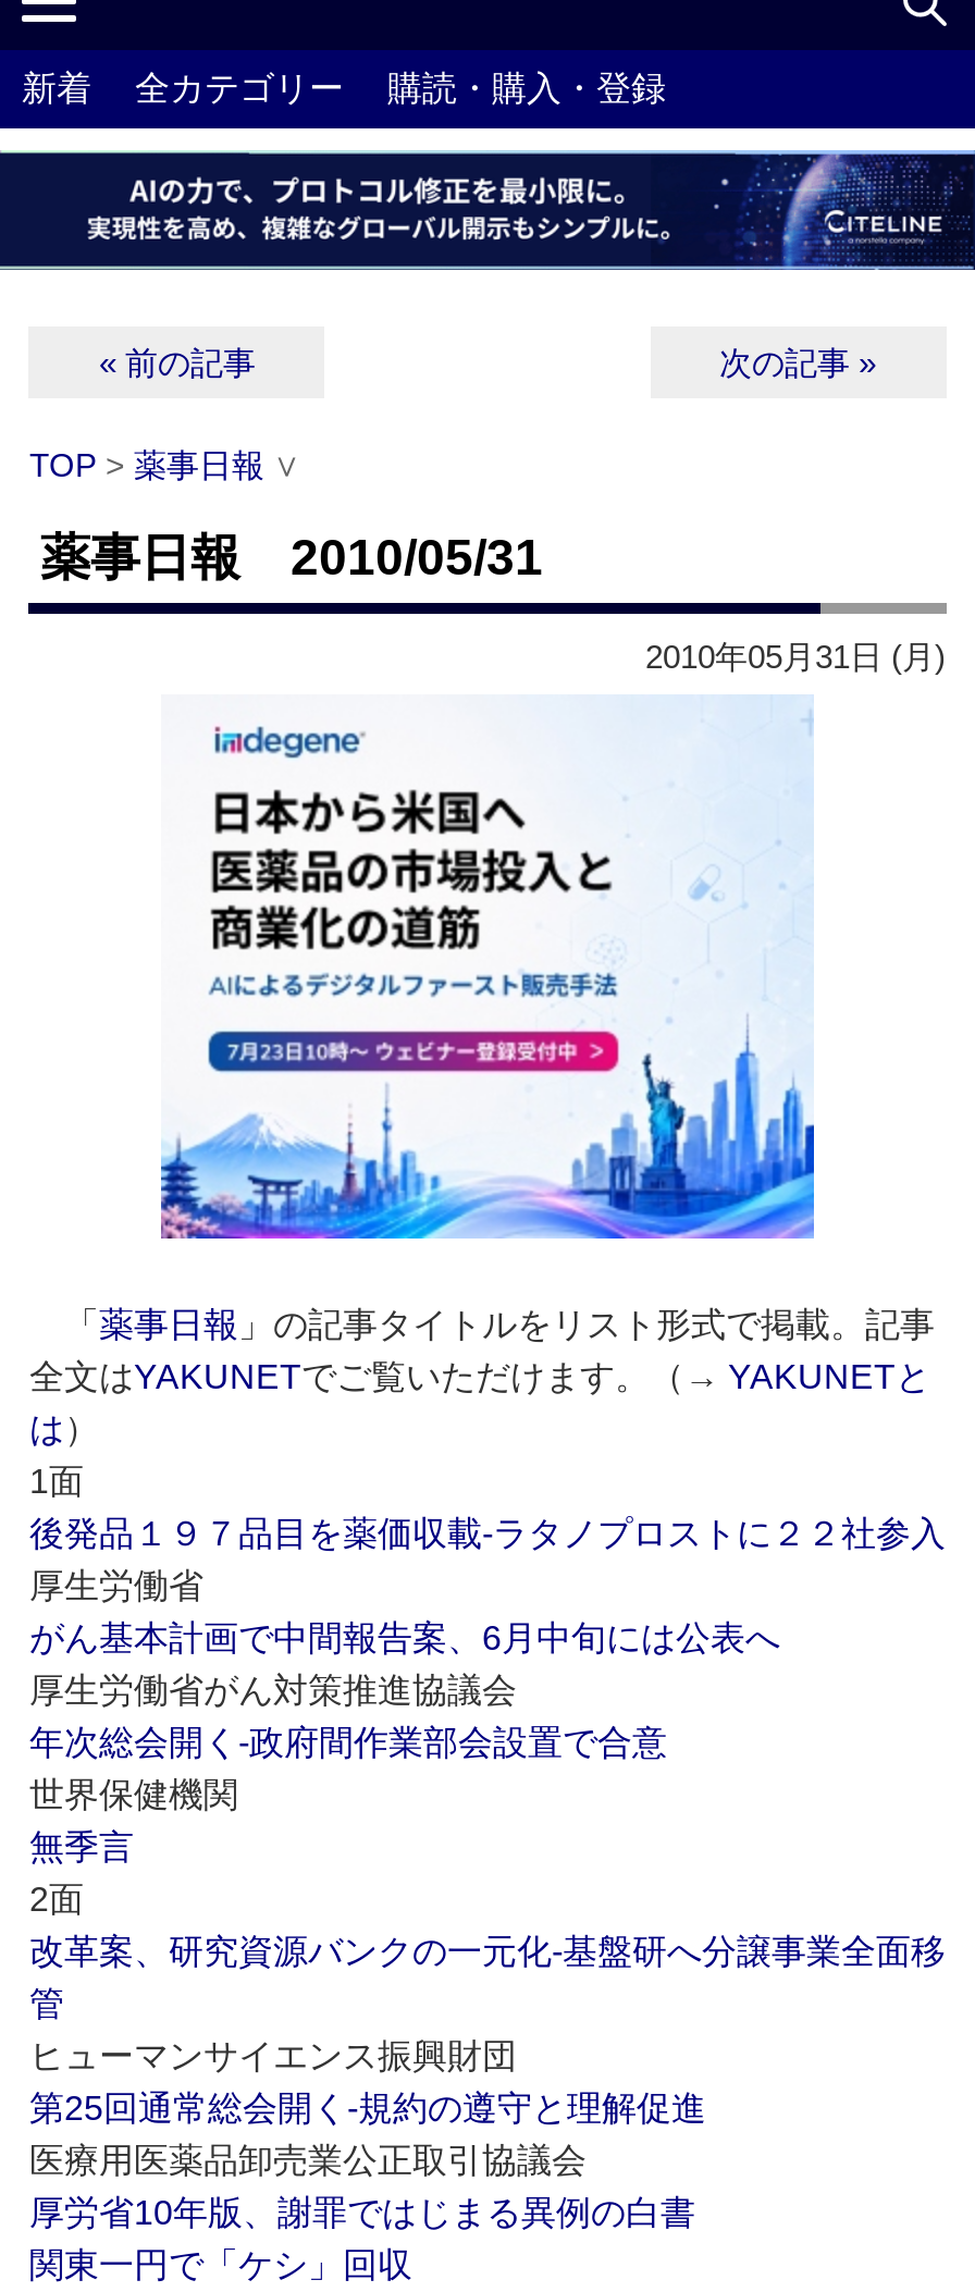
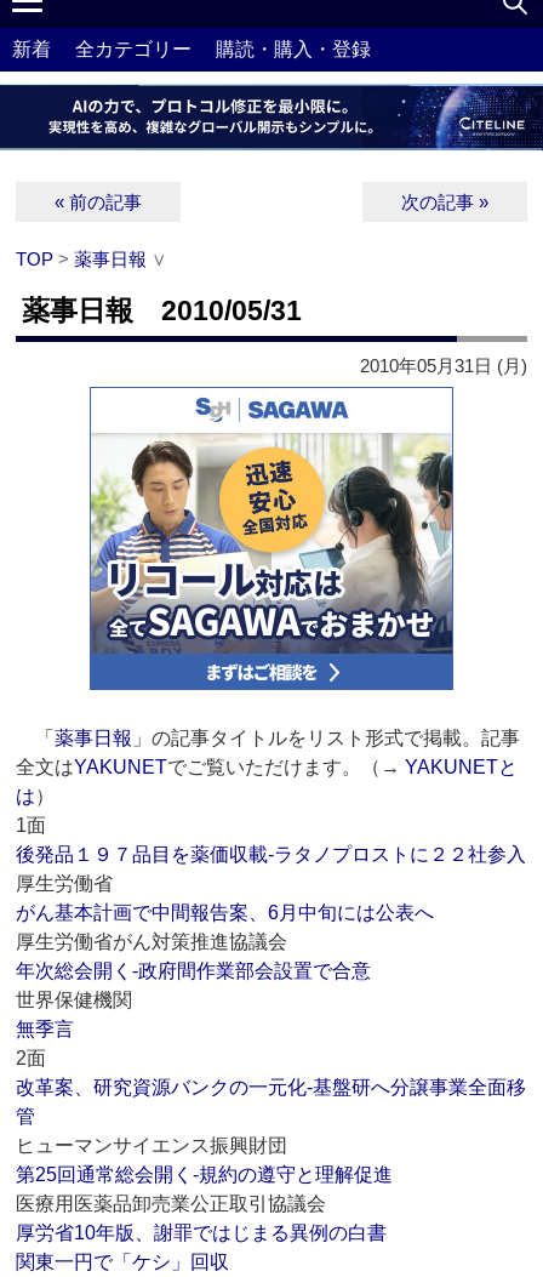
- [image]
+ [image]
